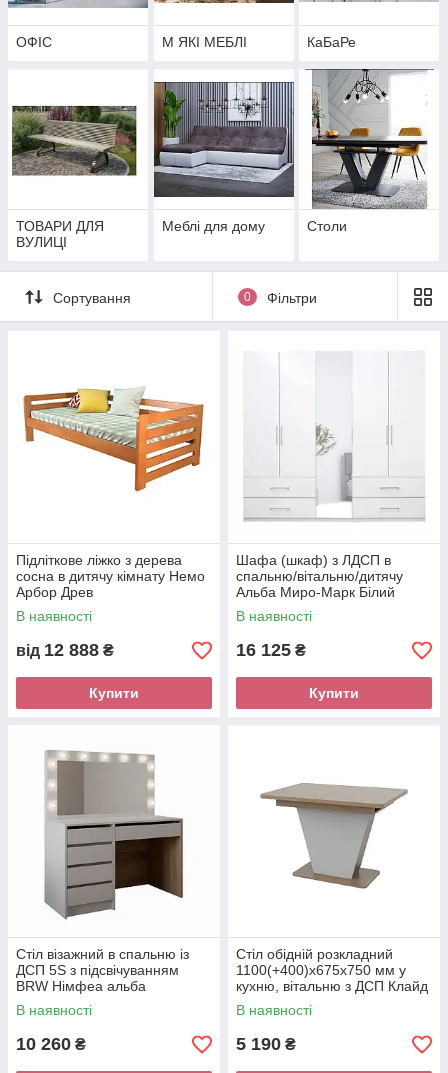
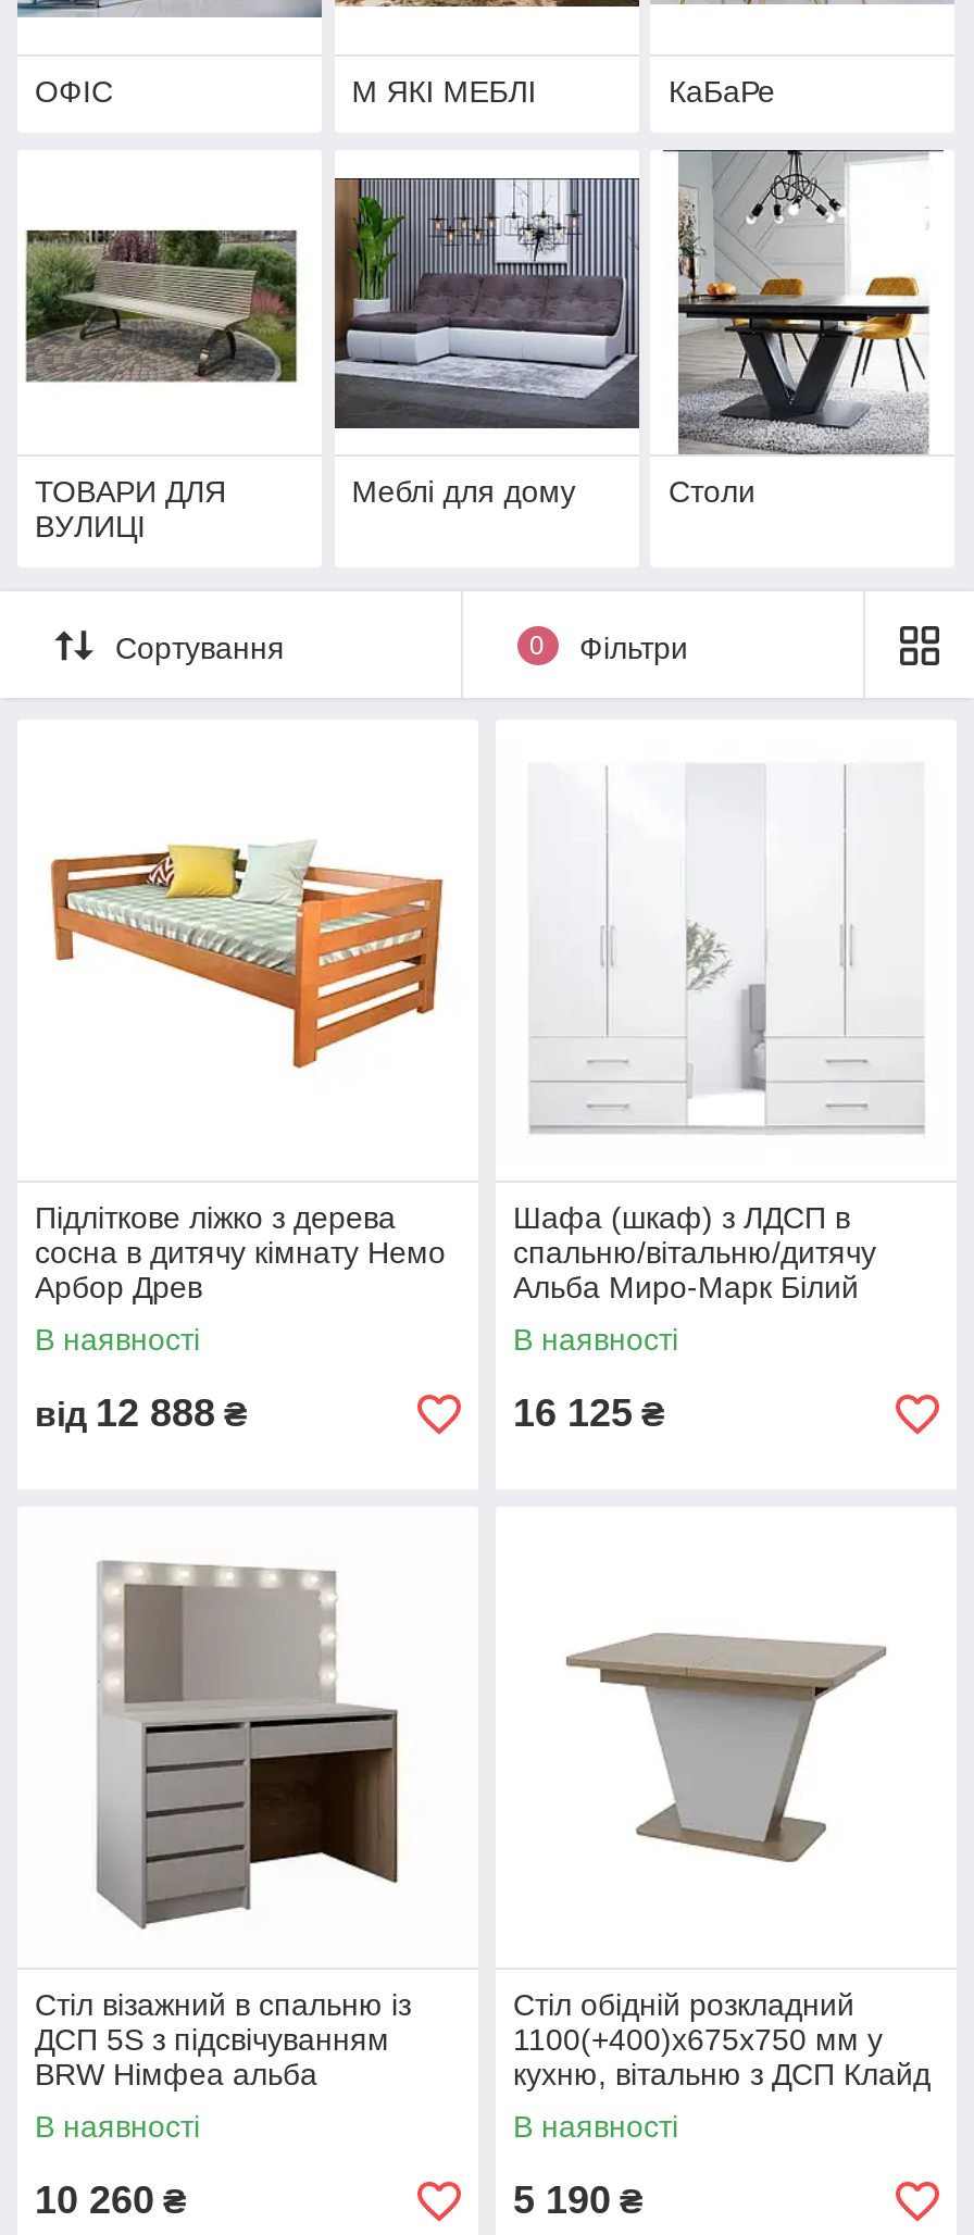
- Купити

- Купити
